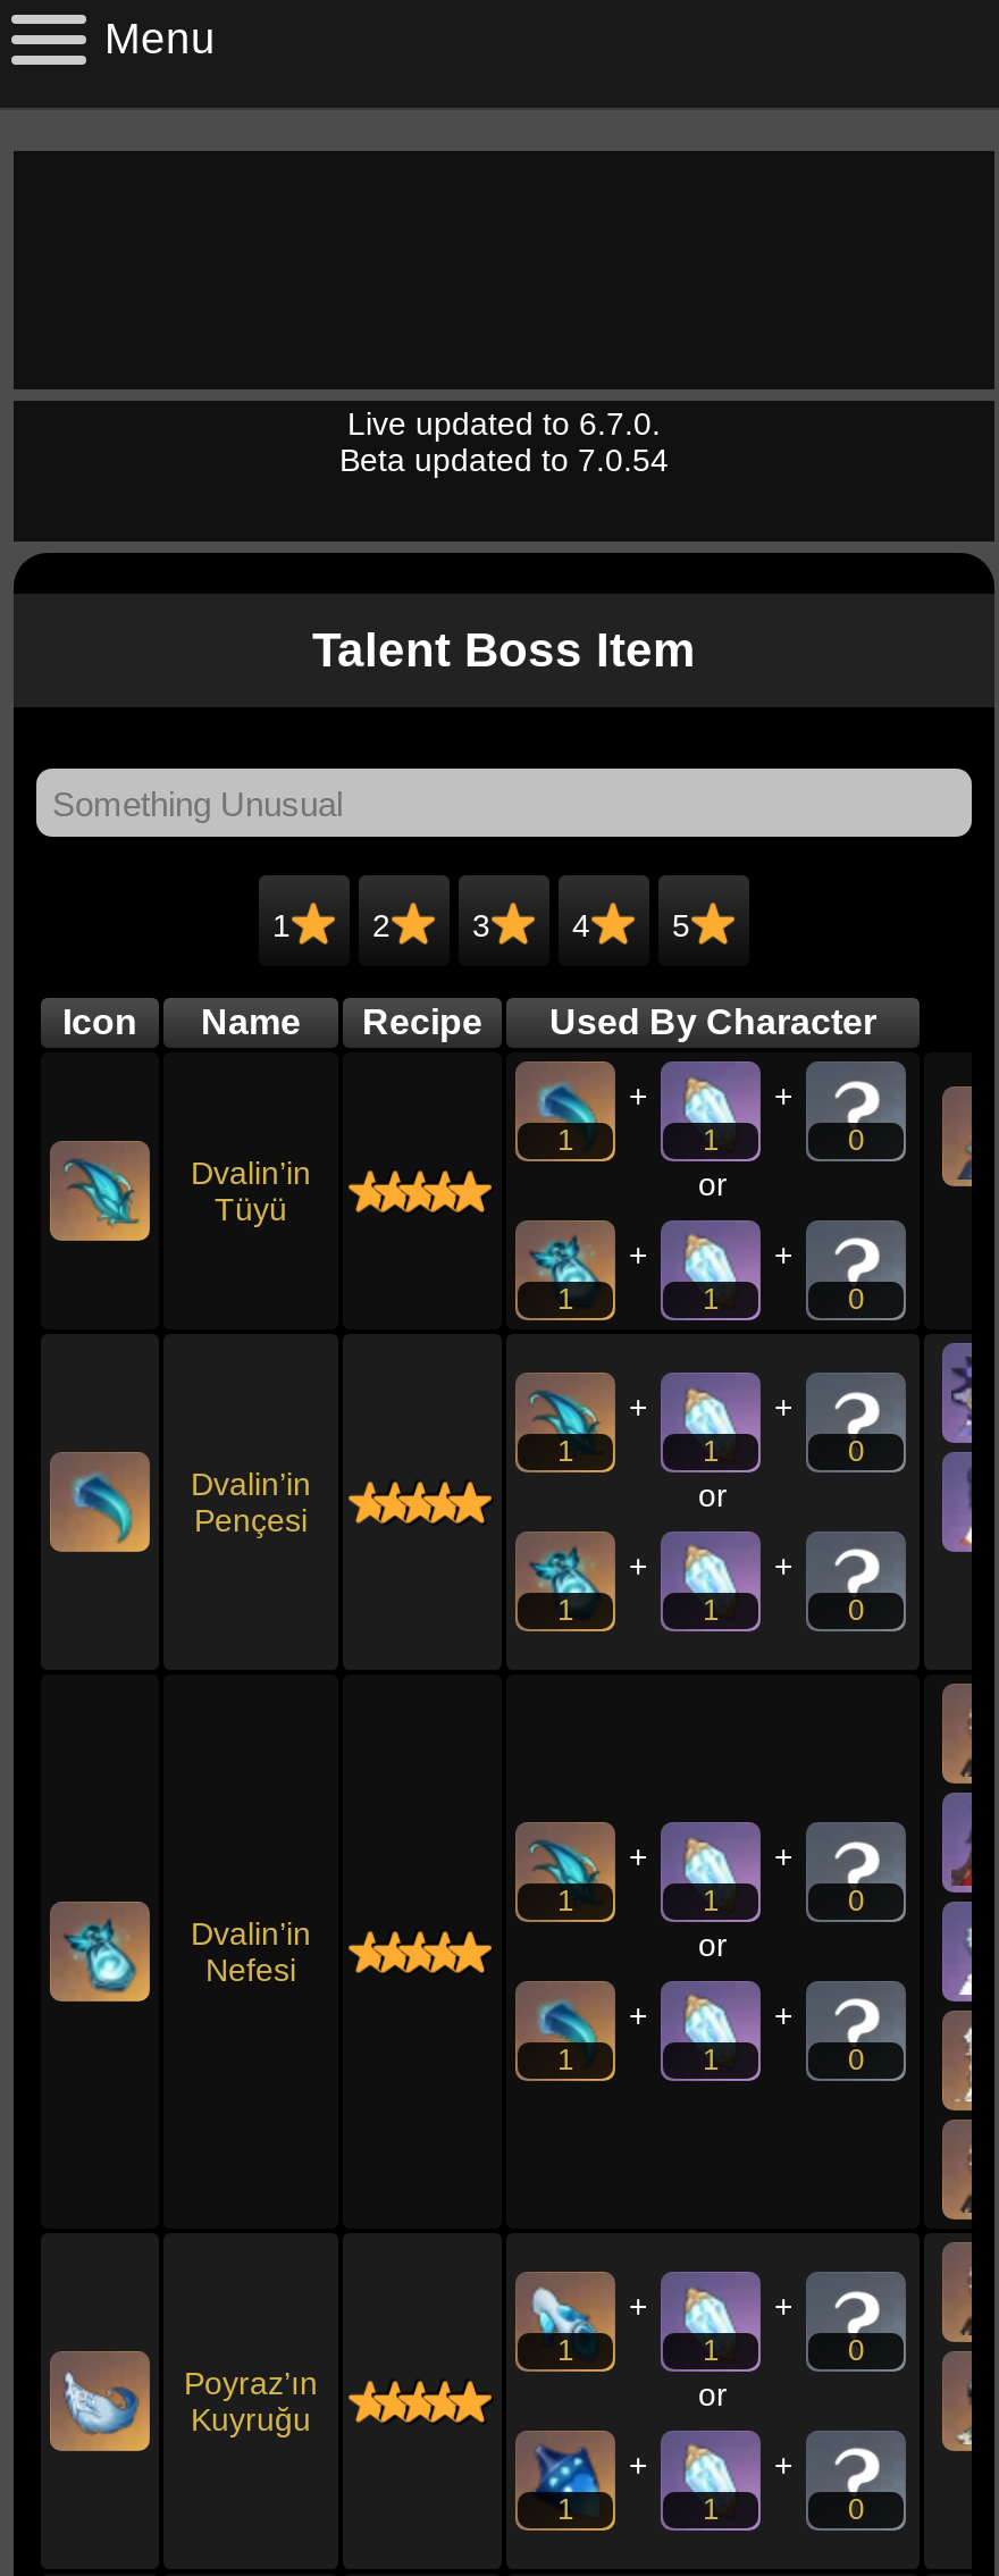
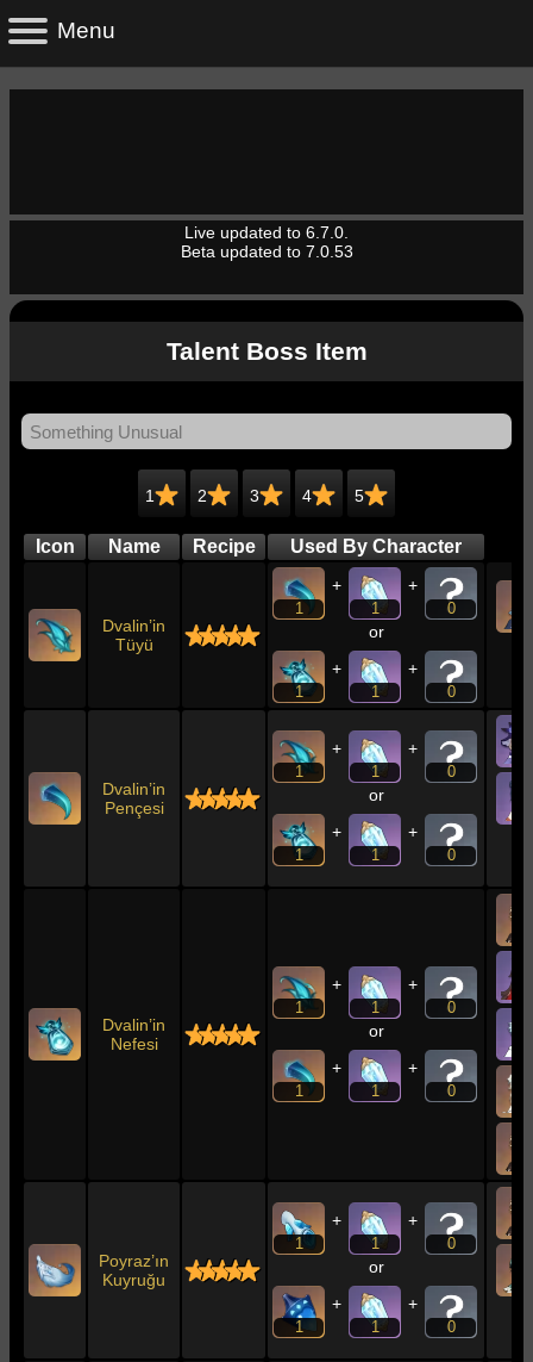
- Beta updated to 7.0.54
+ Beta updated to 7.0.53
